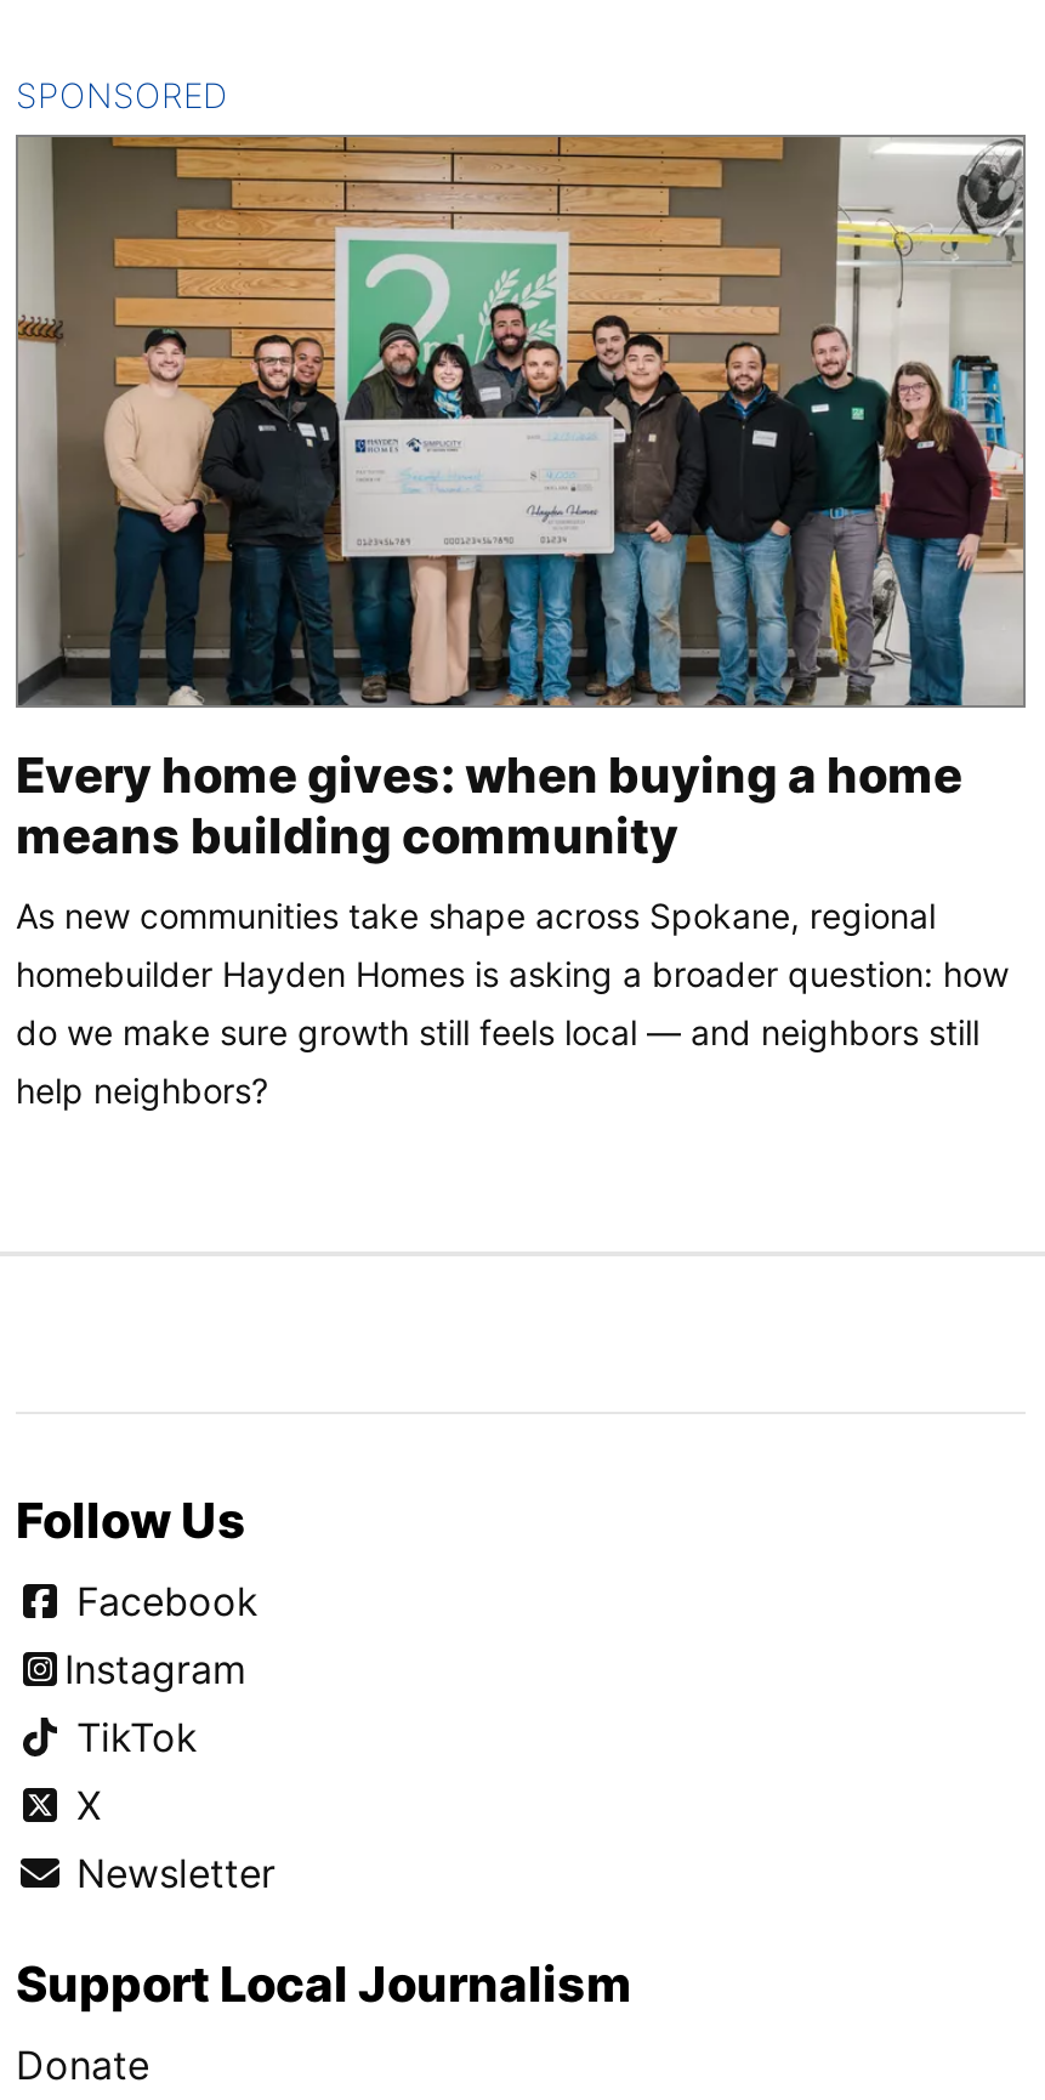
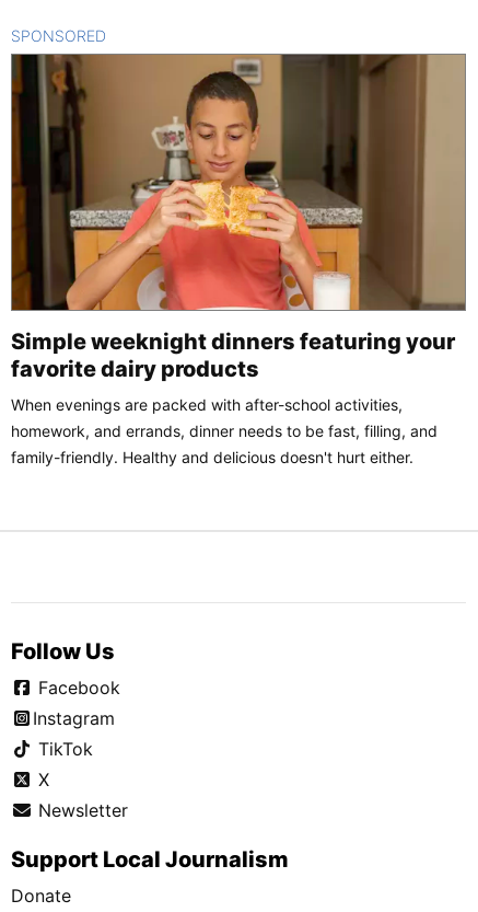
- [image]
- Every home gives: when buying a home
- means building community
+ [image]
+ Simple weeknight dinners featuring your
+ favorite dairy products

- As new communities take shape across Spokane, regional
- homebuilder Hayden Homes is asking a broader question: how
- do we make sure growth still feels local — and neighbors still
- help neighbors?
+ When evenings are packed with after-school activities,
+ homework, and errands, dinner needs to be fast, filling, and
+ family-friendly. Healthy and delicious doesn't hurt either.
